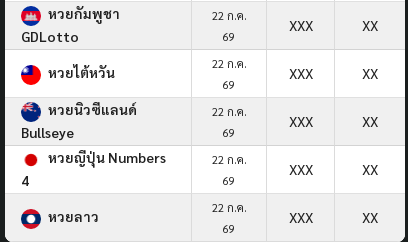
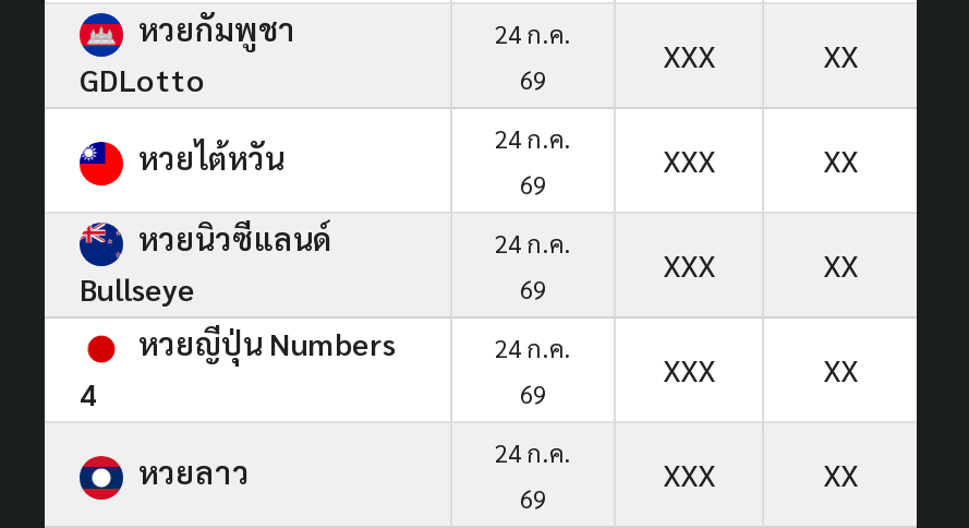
- 22 ก.ค.
+ 24 ก.ค.

- 22 ก.ค.
+ 24 ก.ค.

- 22 ก.ค.
+ 24 ก.ค.

- 22 ก.ค.
+ 24 ก.ค.

- 22 ก.ค.
+ 24 ก.ค.
